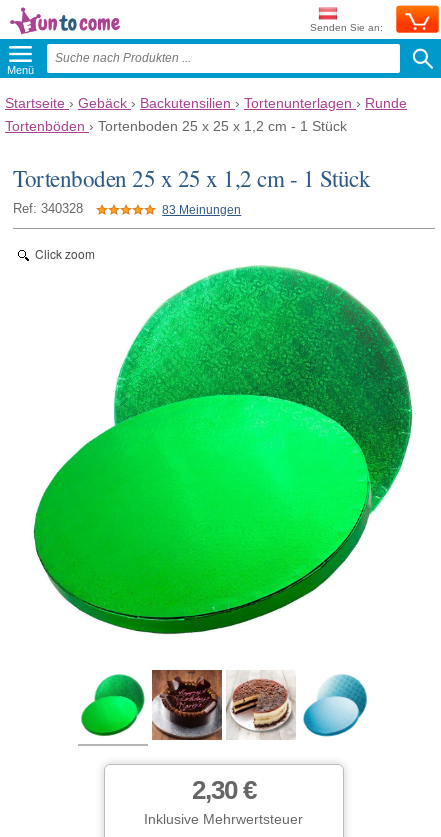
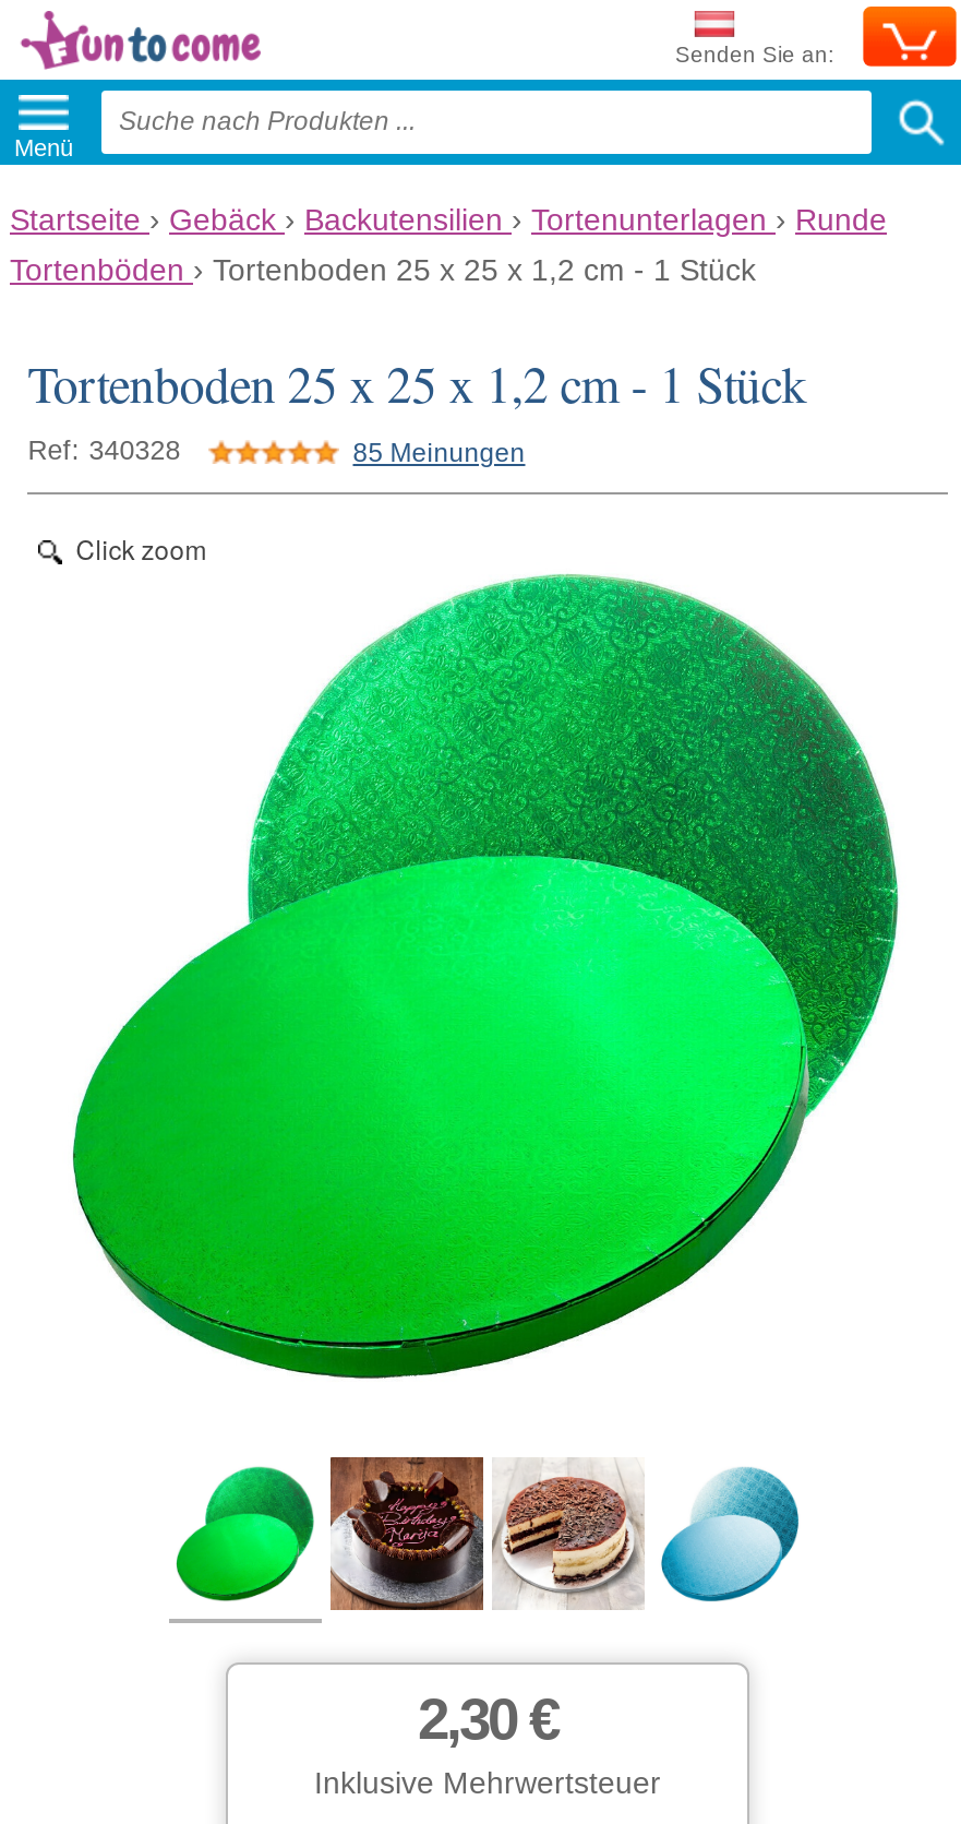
- 83 Meinungen
+ 85 Meinungen
